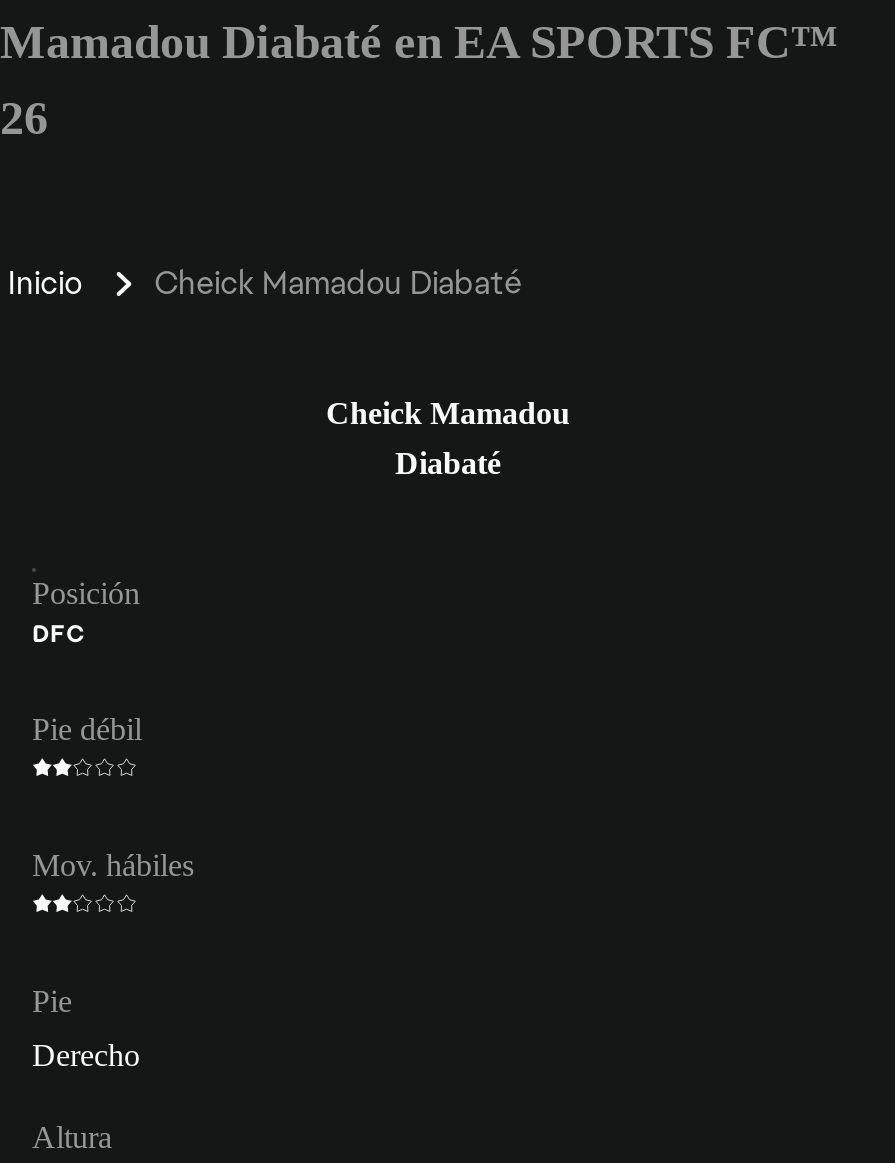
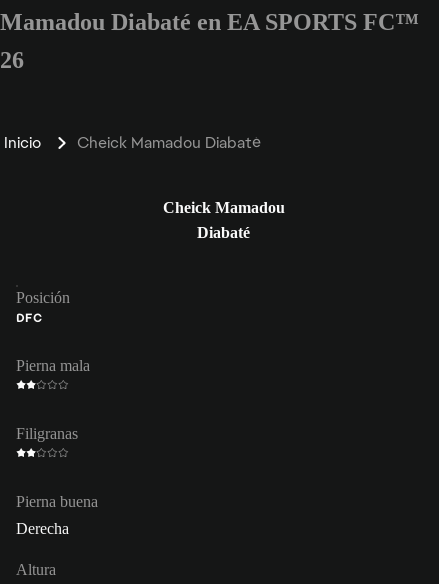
- Pie débil
+ Pierna mala

- Mov. hábiles
+ Filigranas

- Pie
+ Pierna buena

- Derecho
+ Derecha
